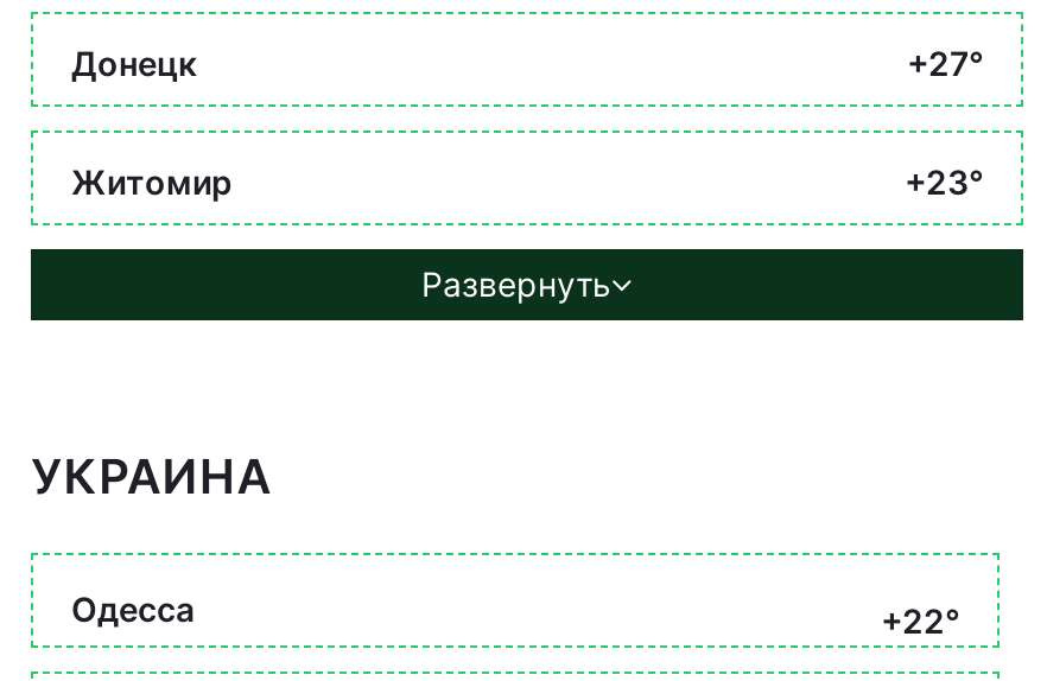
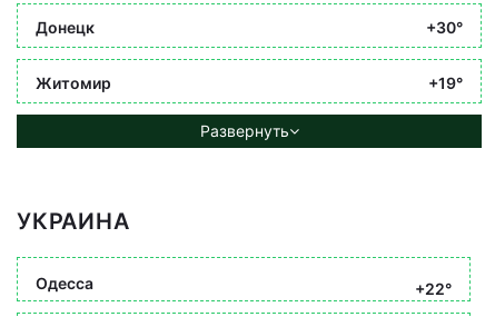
- +27°
+ +30°

- +23°
+ +19°
